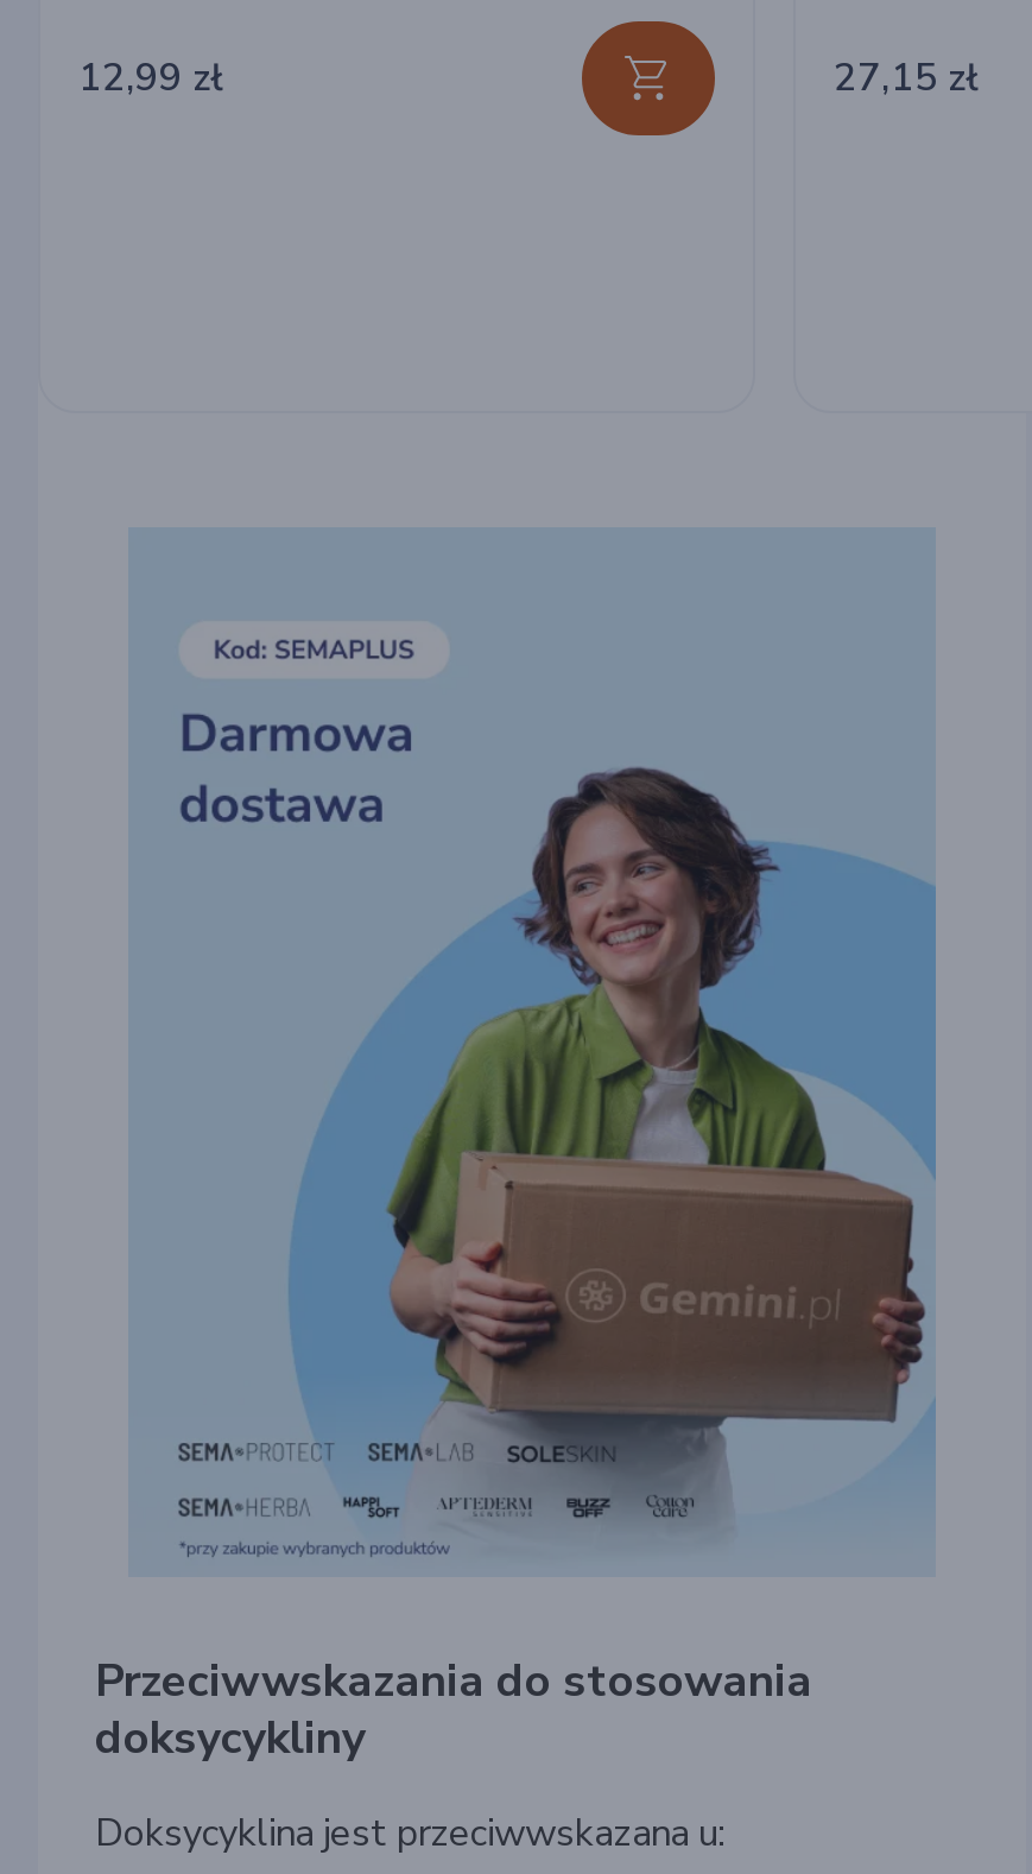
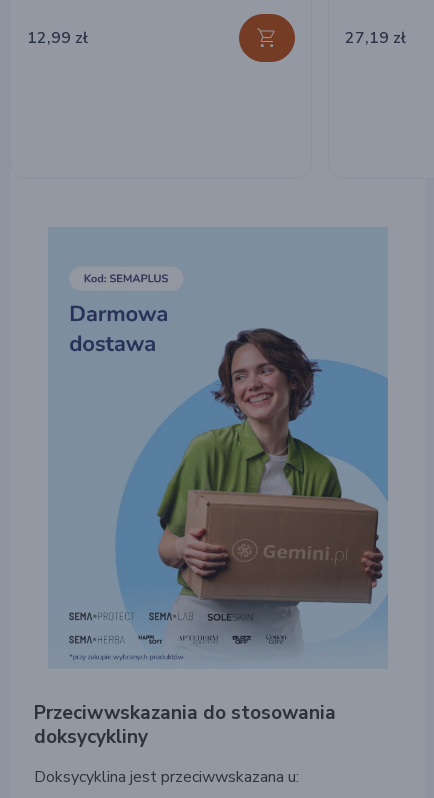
- 27,15 zł
+ 27,19 zł
